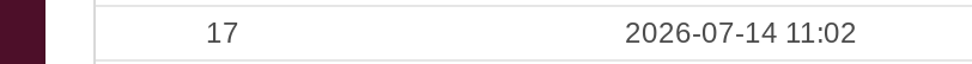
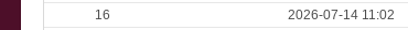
- 17
+ 16
